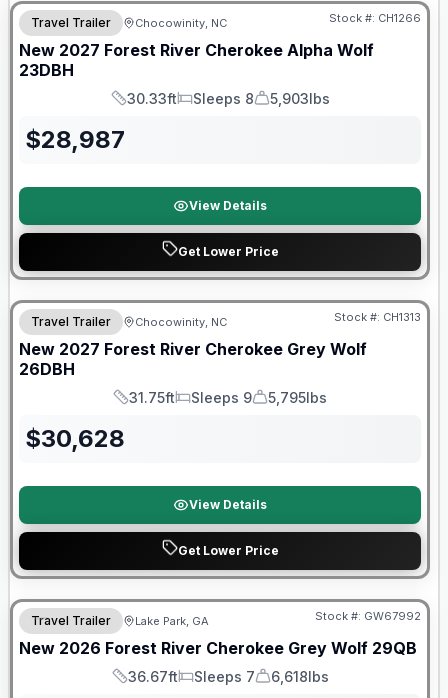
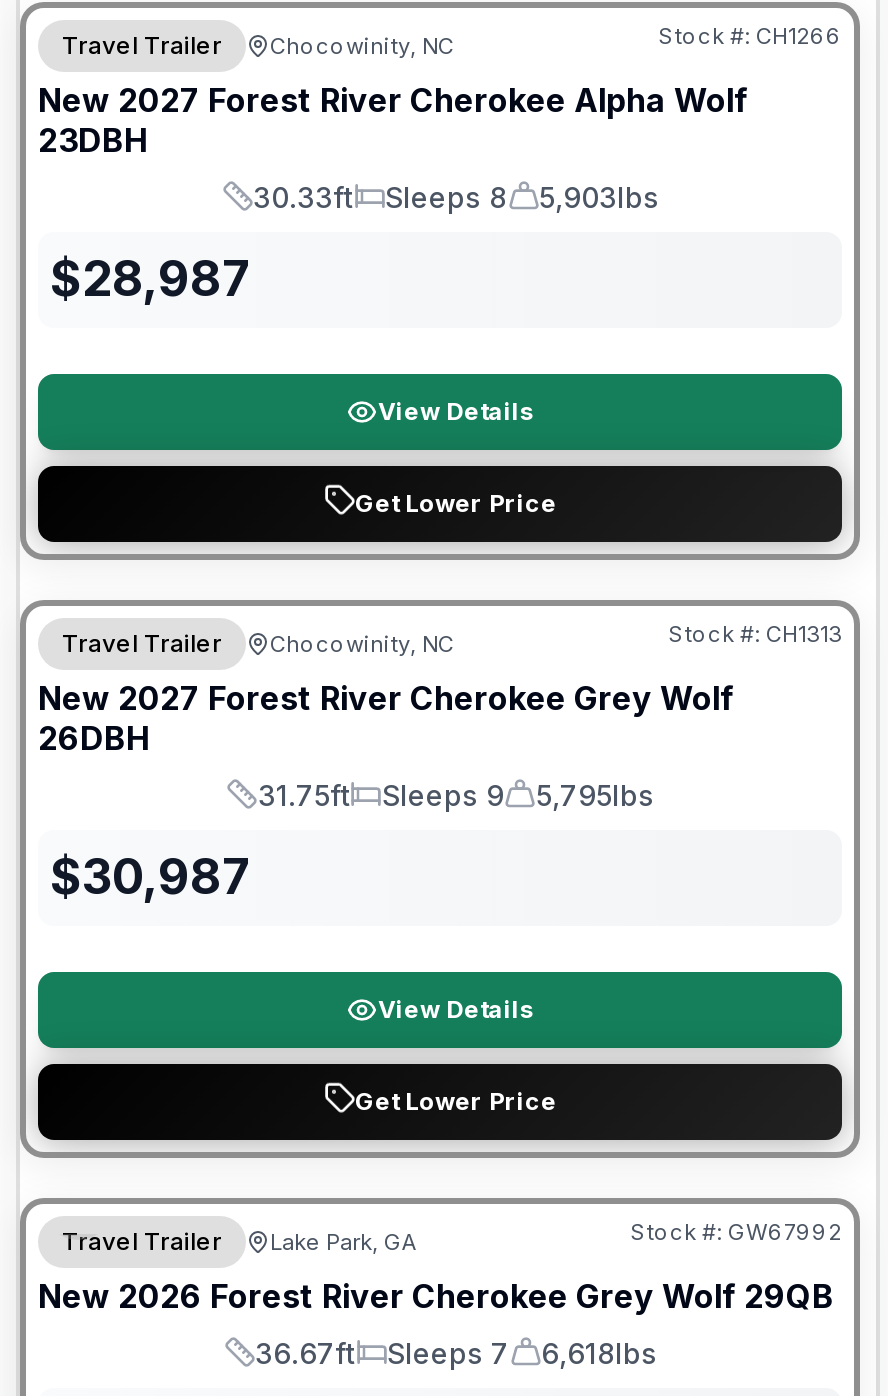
- $30,628
+ $30,987
